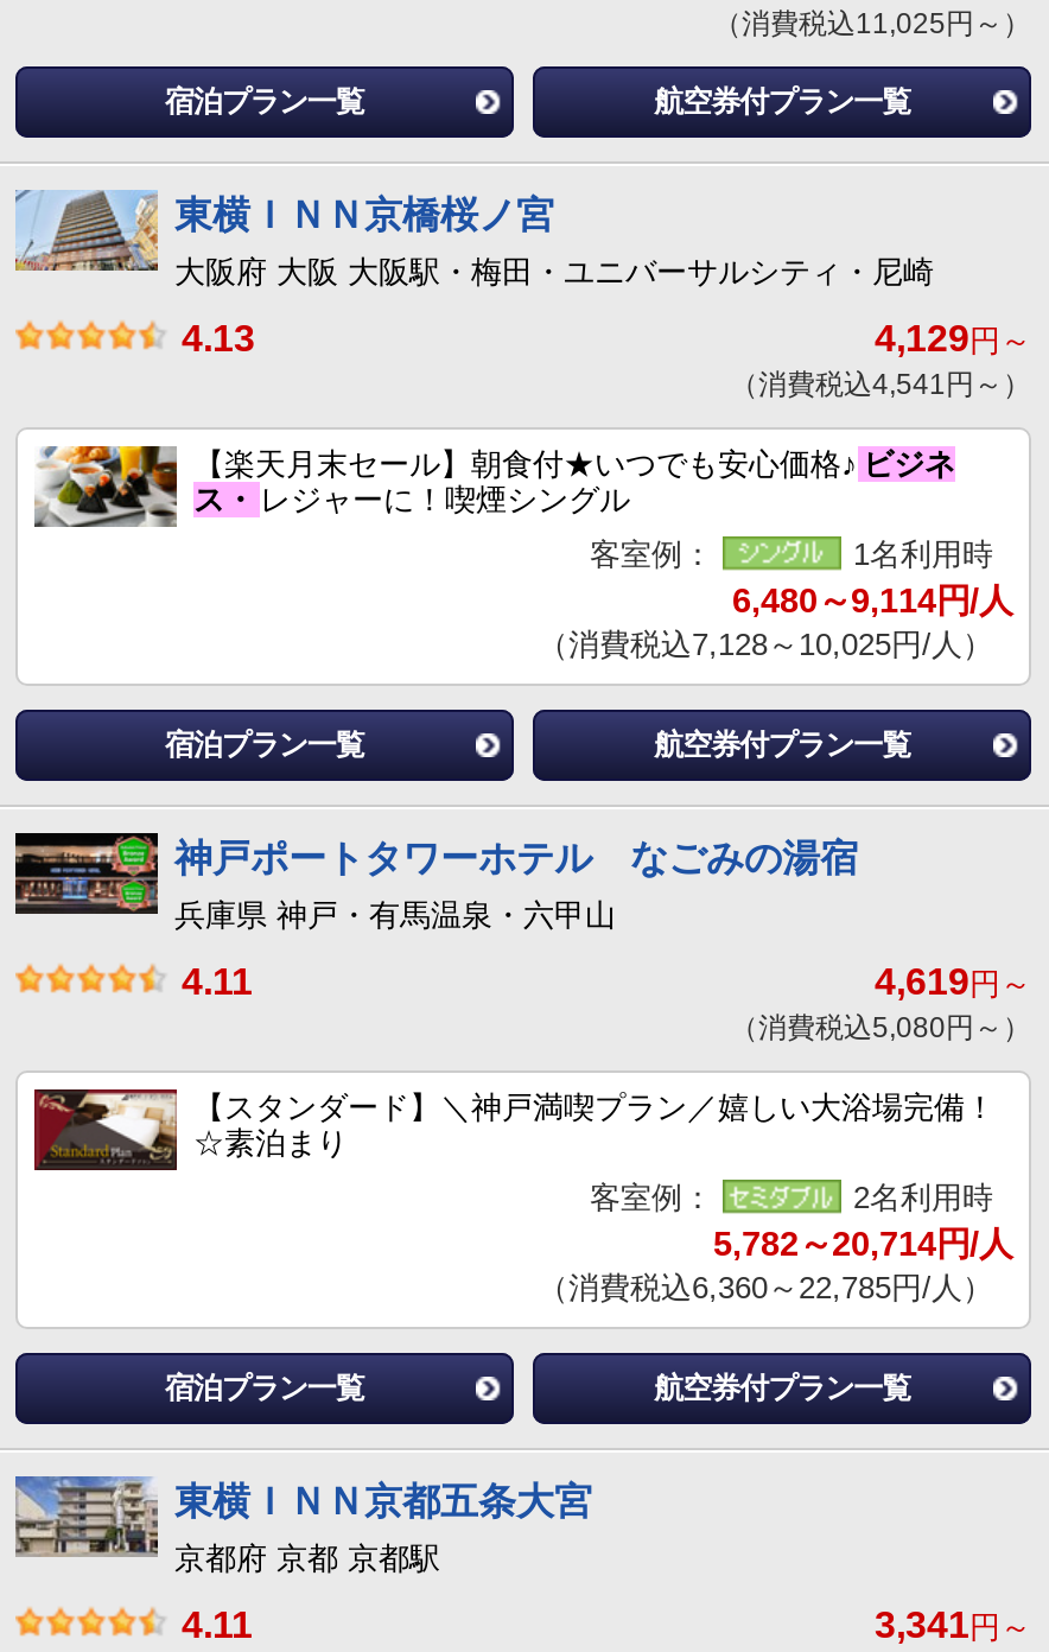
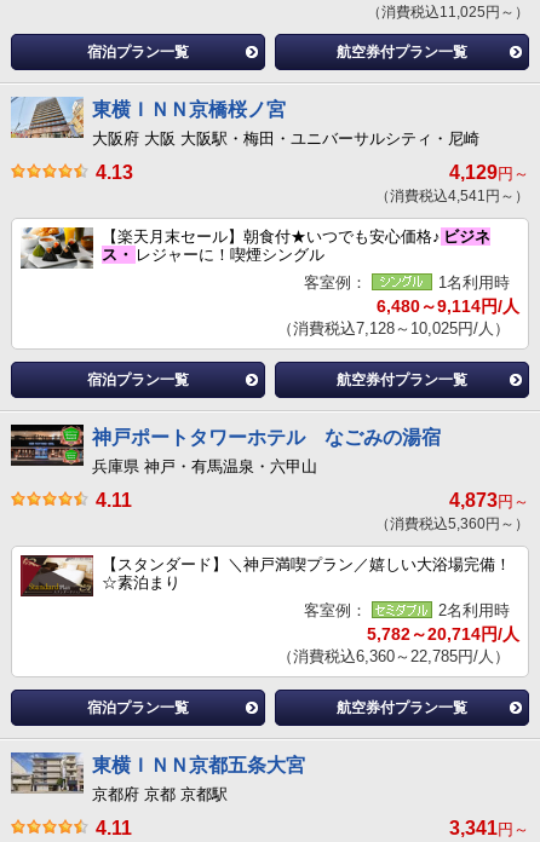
- 4,619円～
+ 4,873円～

- （消費税込5,080円～）
+ （消費税込5,360円～）
